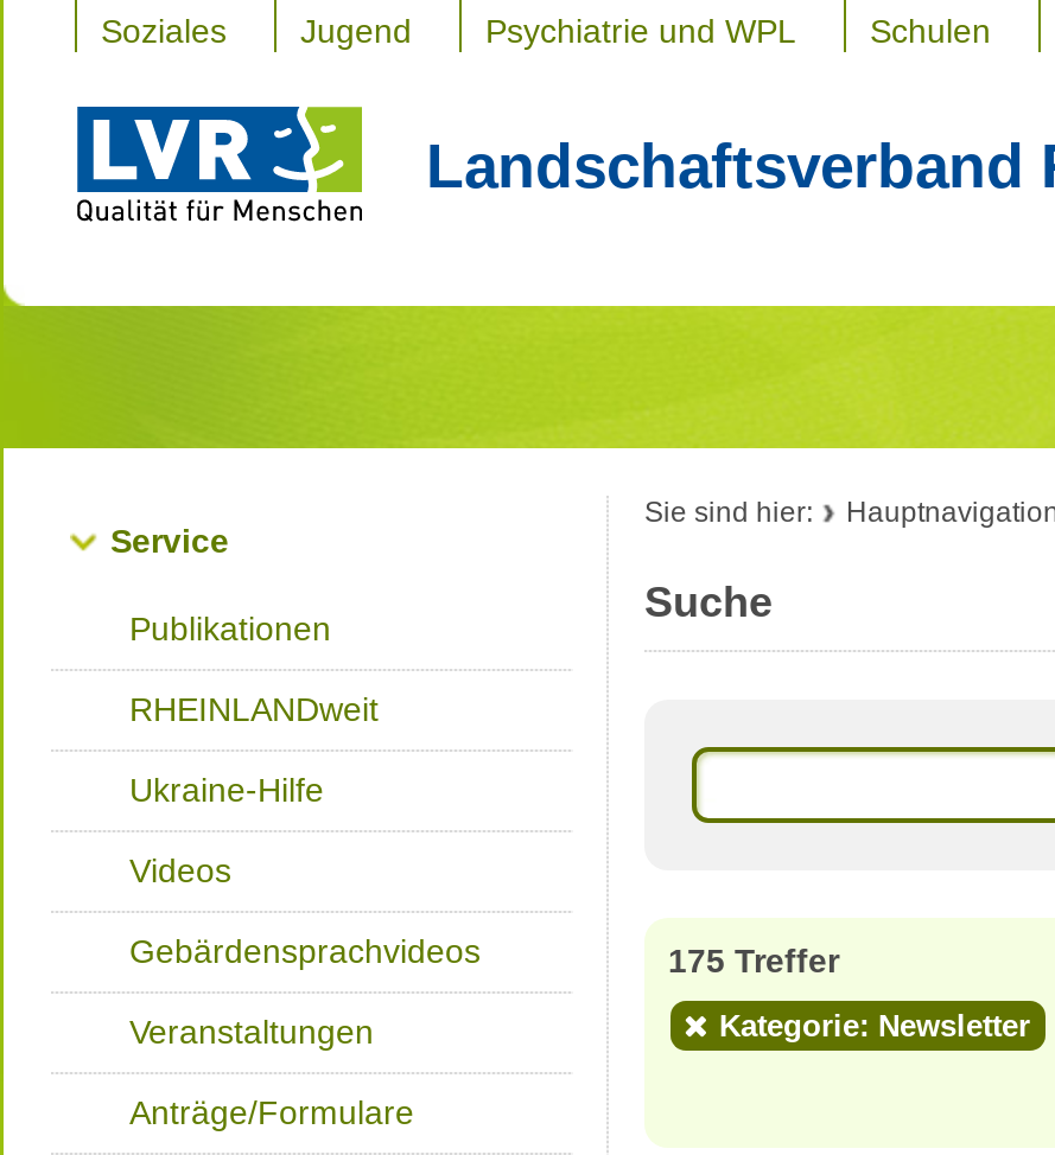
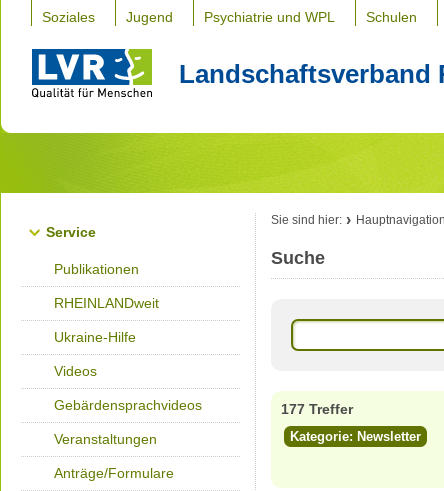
- 175 Treffer
+ 177 Treffer
